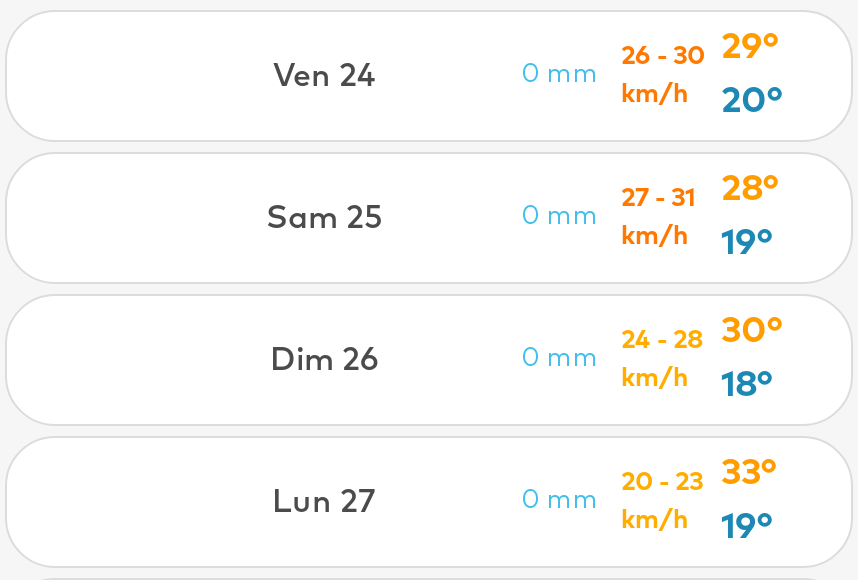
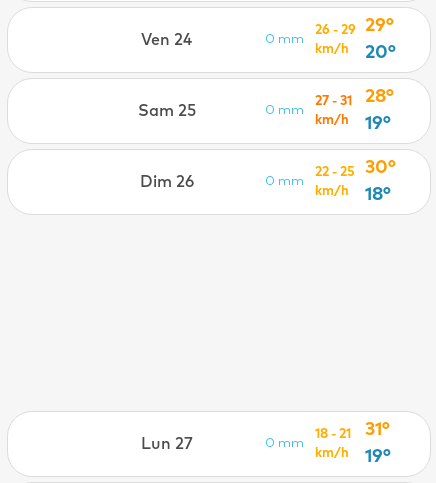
- 26 - 30 29°
+ 26 - 29 29°

- 24 - 28 30°
+ 22 - 25 30°

- 33°
+ 31°

- 20 - 23
+ 18 - 21
